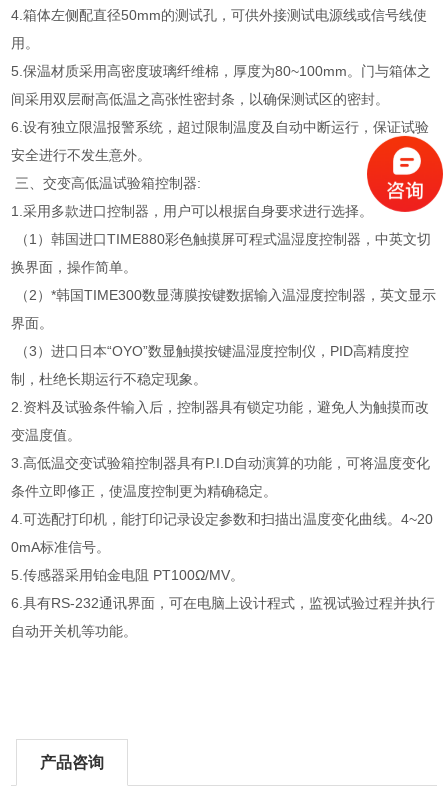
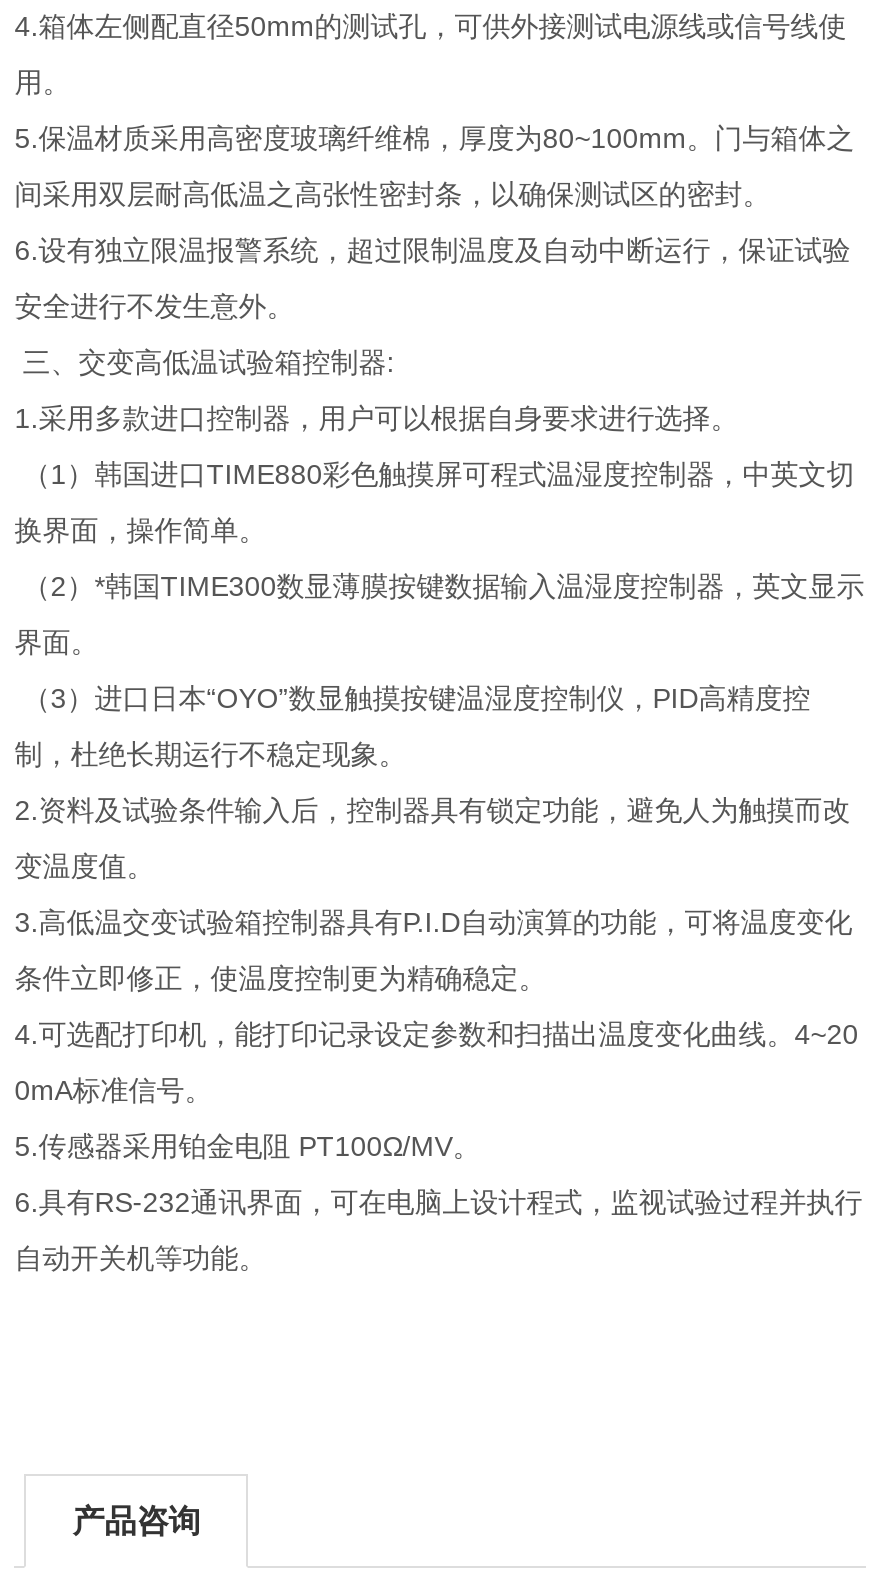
- [image]
